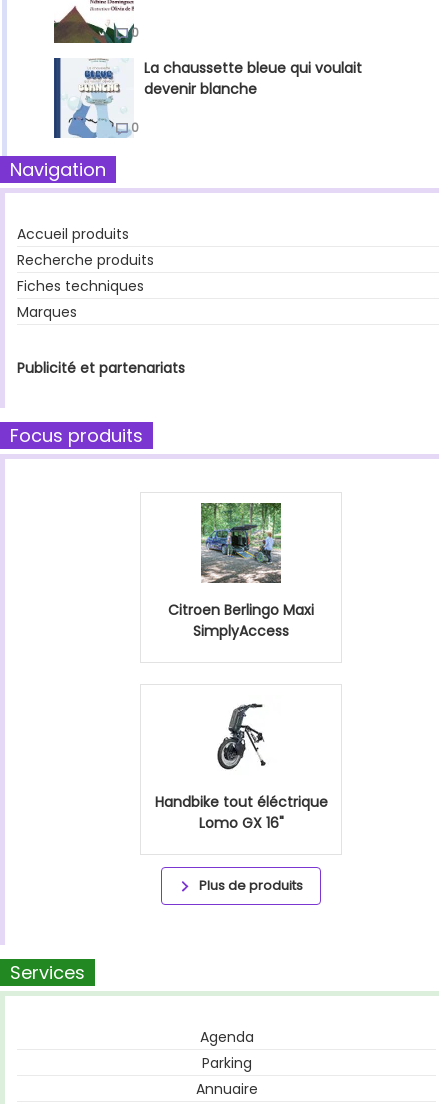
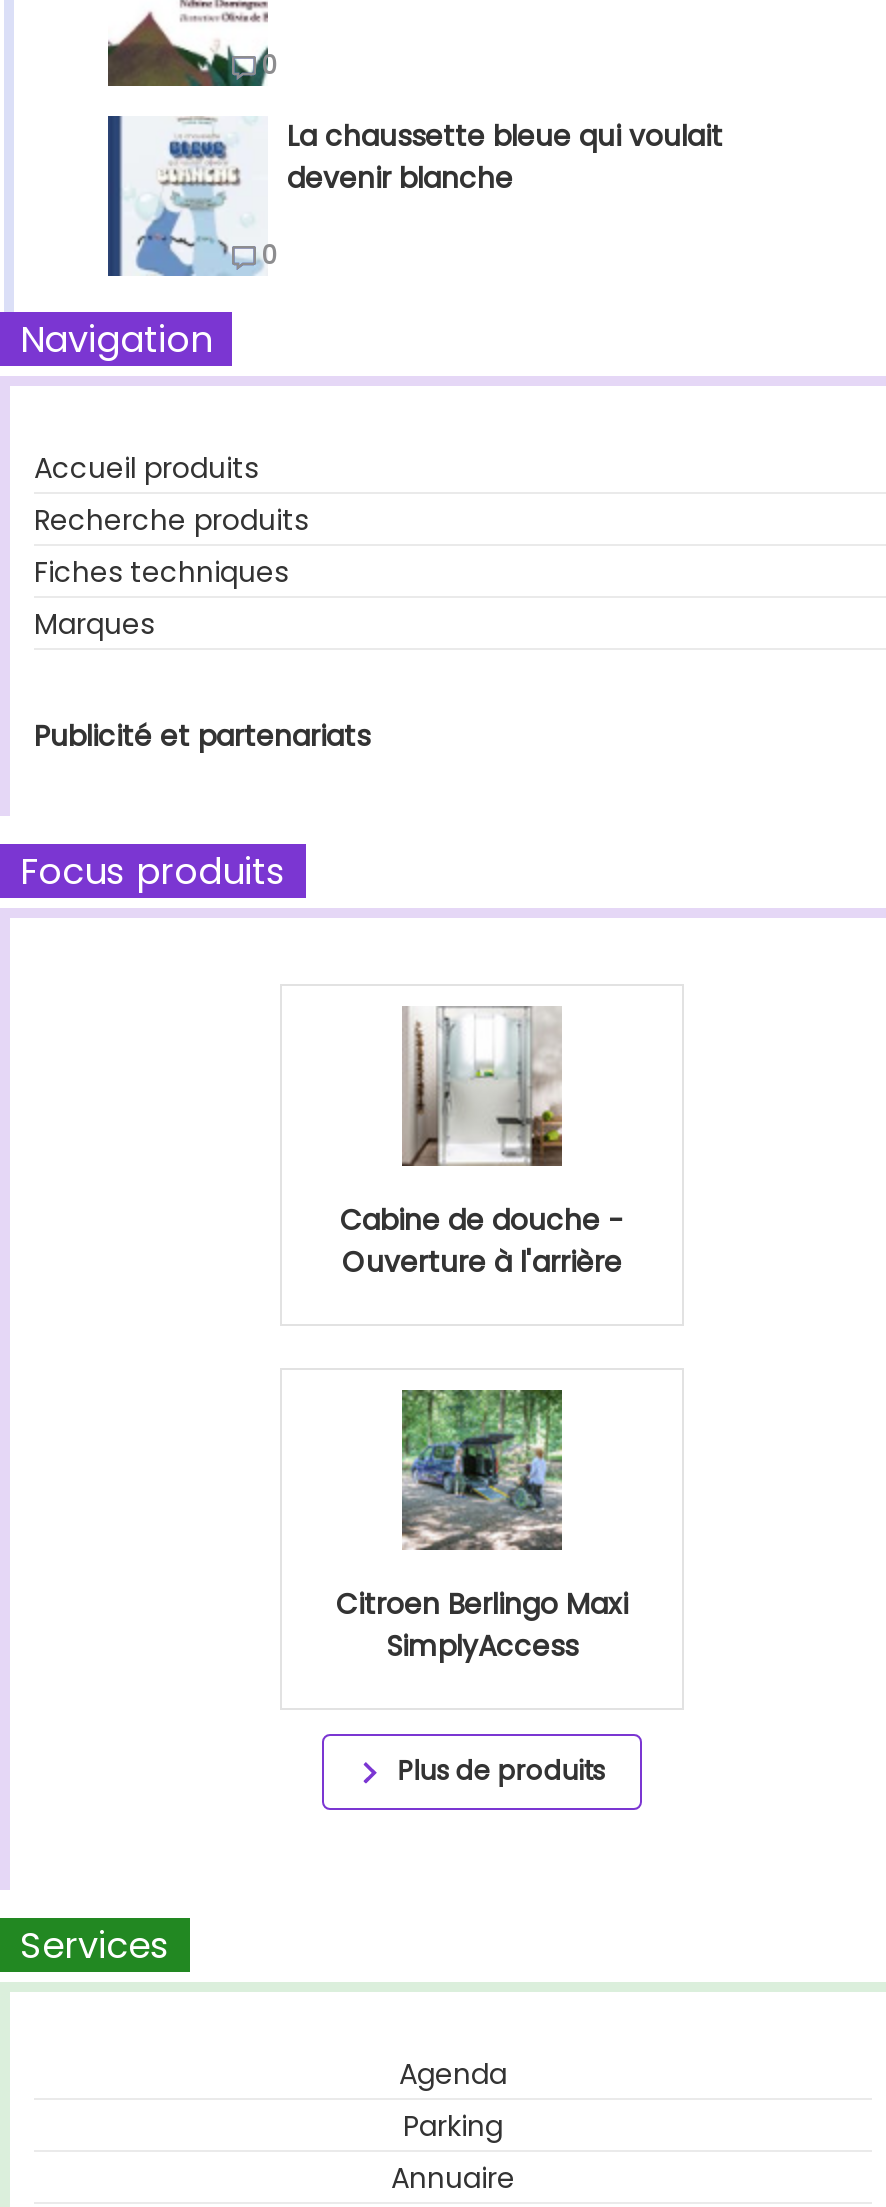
+ [image]
+ Cabine de douche -
+ Ouverture à l'arrière

moved down: [image] | Citroen Berlingo Maxi | SimplyAccess

- [image]
- Handbike tout éléctrique
- Lomo GX 16"
